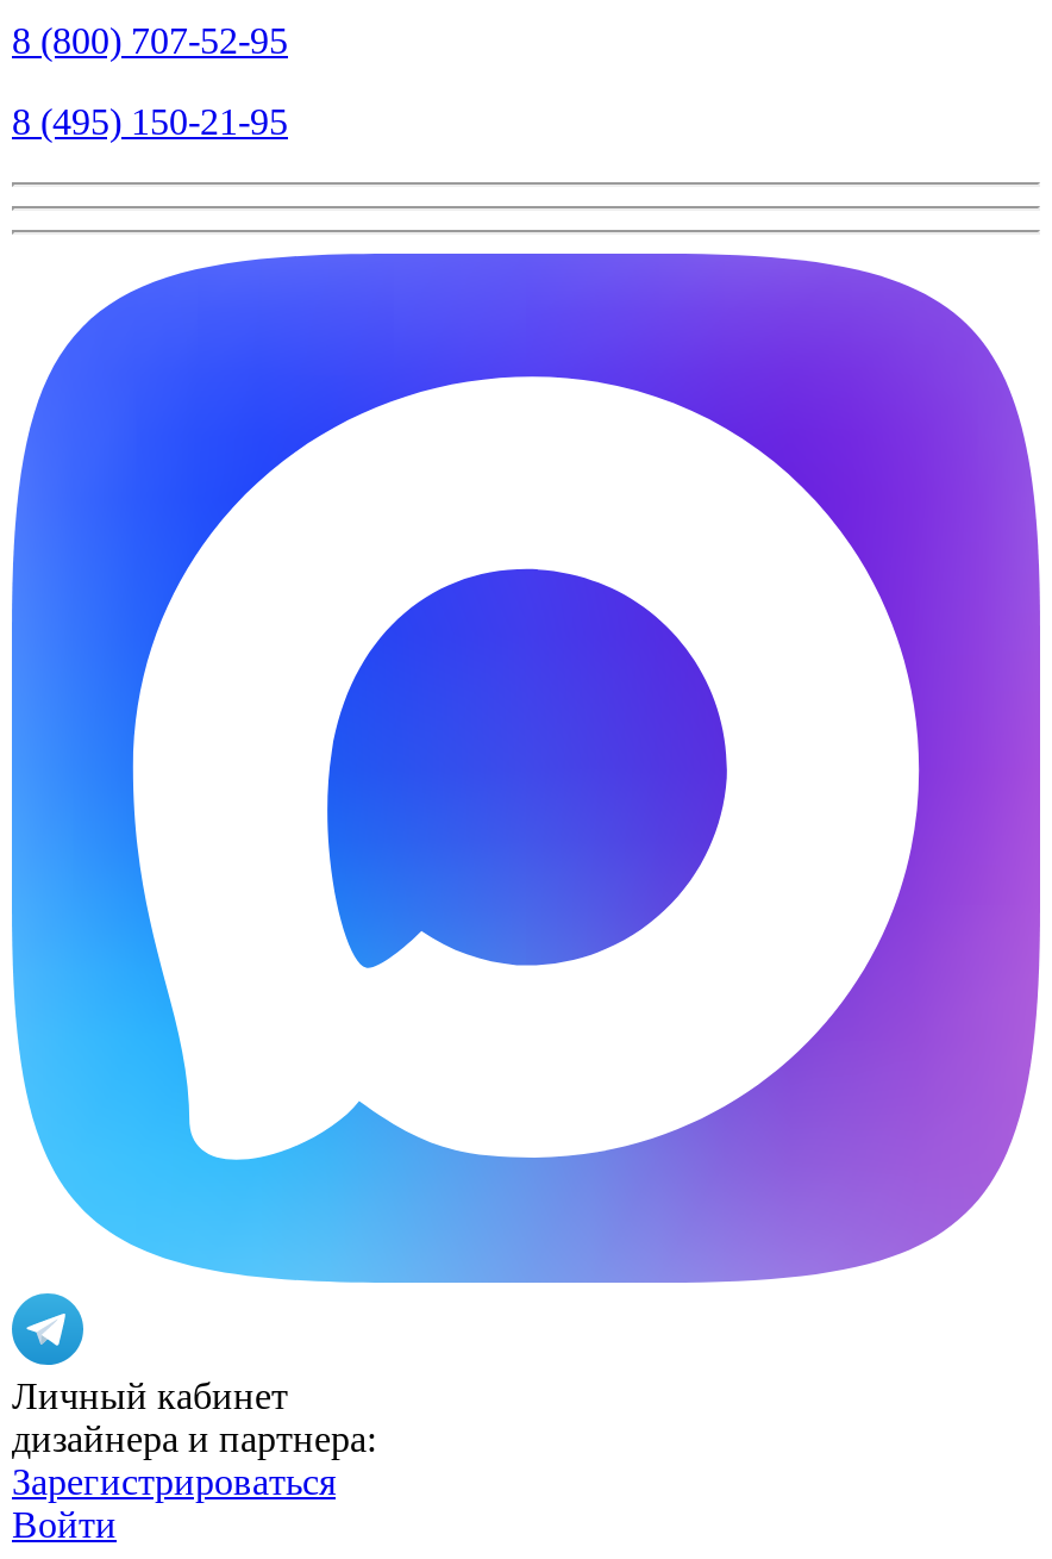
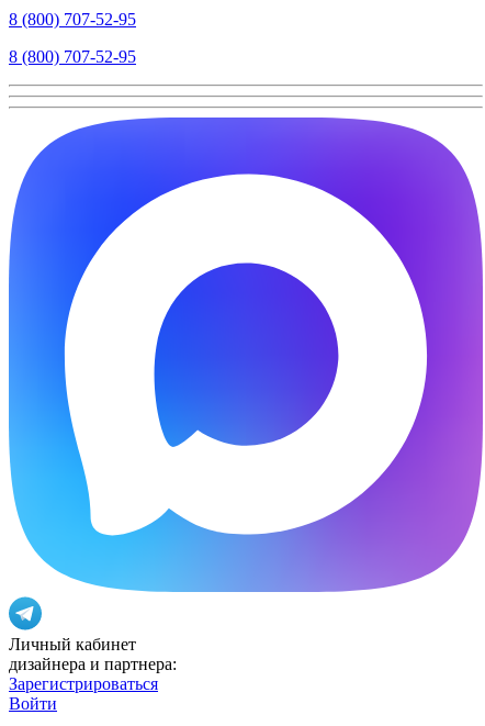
- 8 (495) 150-21-95
+ 8 (800) 707-52-95
